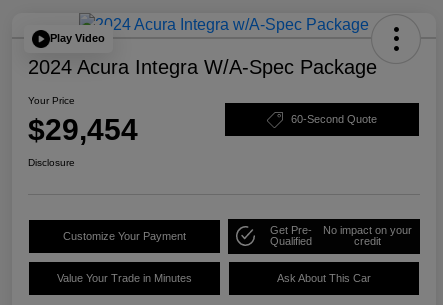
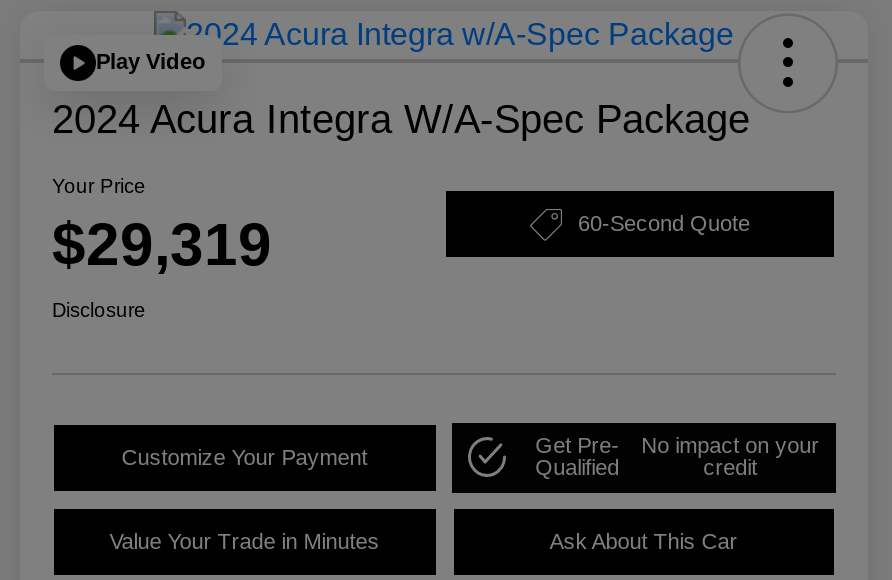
- $29,454
+ $29,319
